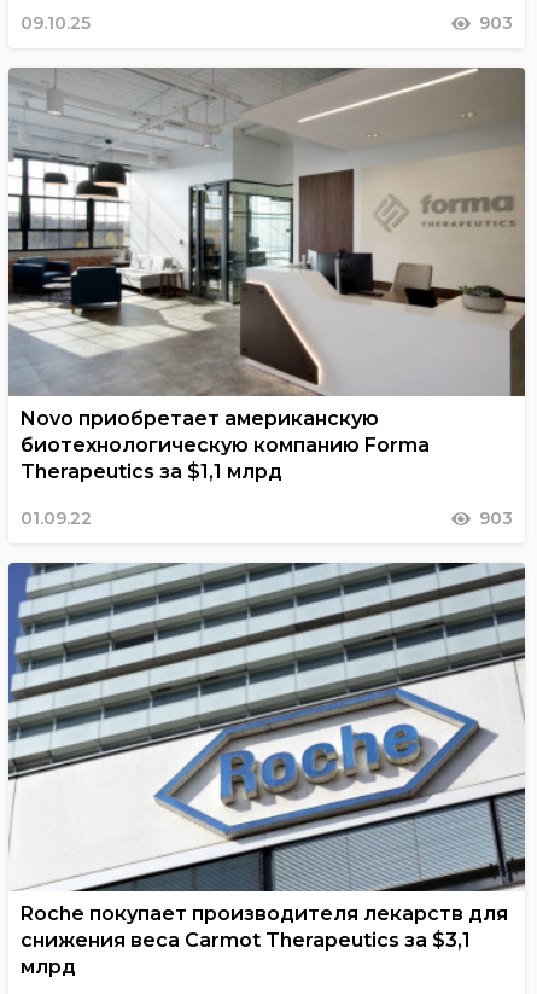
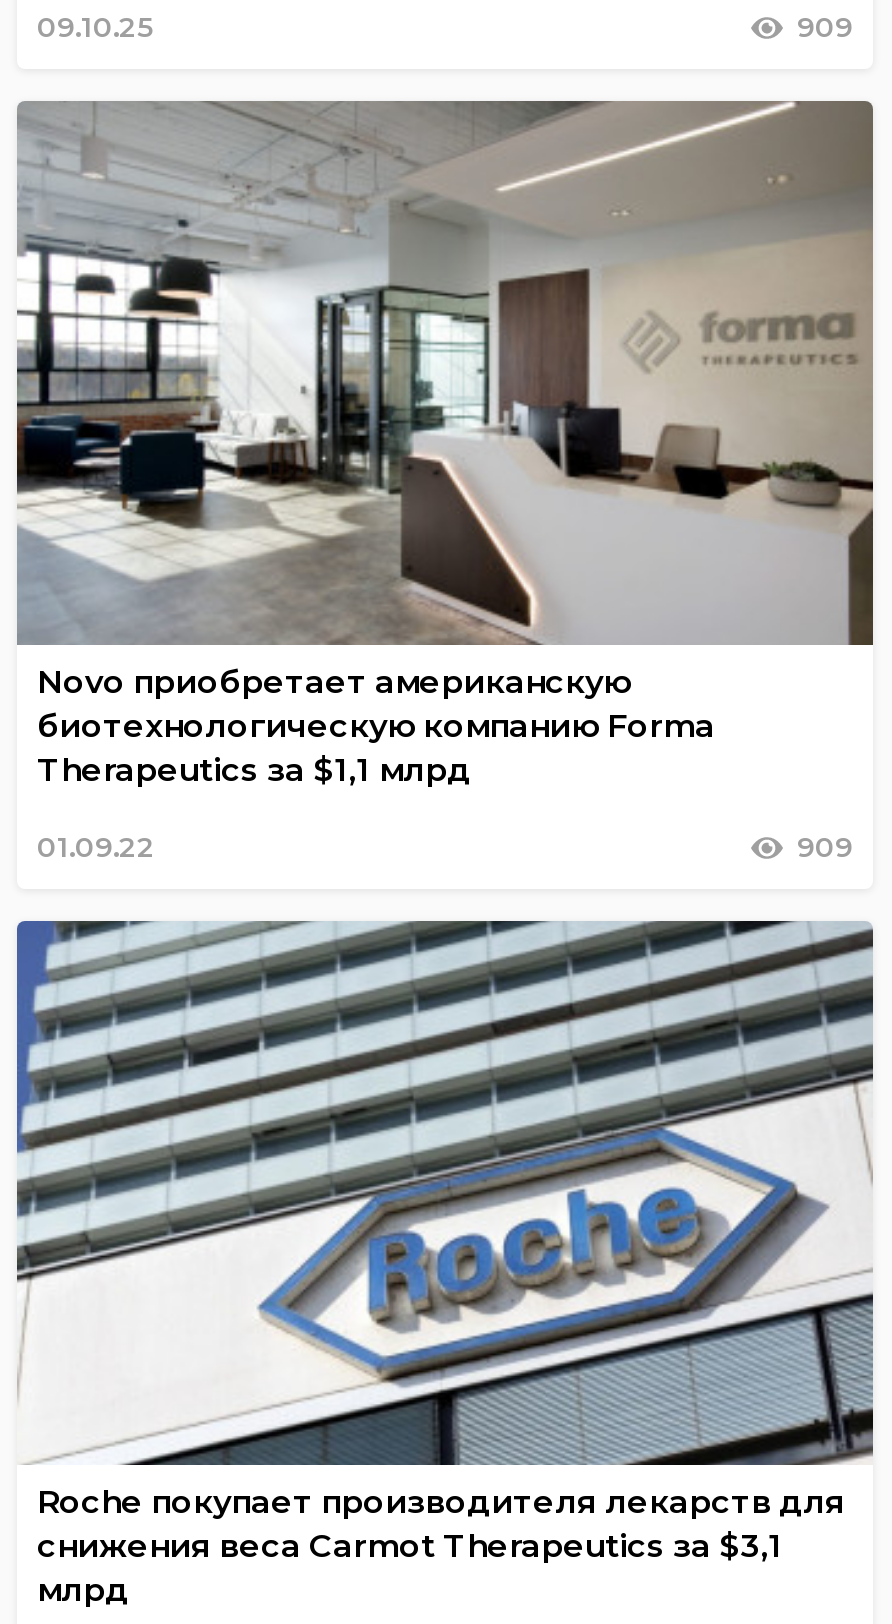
- 903
+ 909

- 903
+ 909
